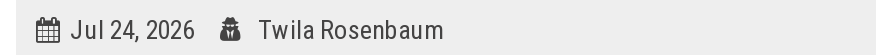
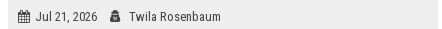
- Jul 24, 2026 Twila Rosenbaum
+ Jul 21, 2026 Twila Rosenbaum
